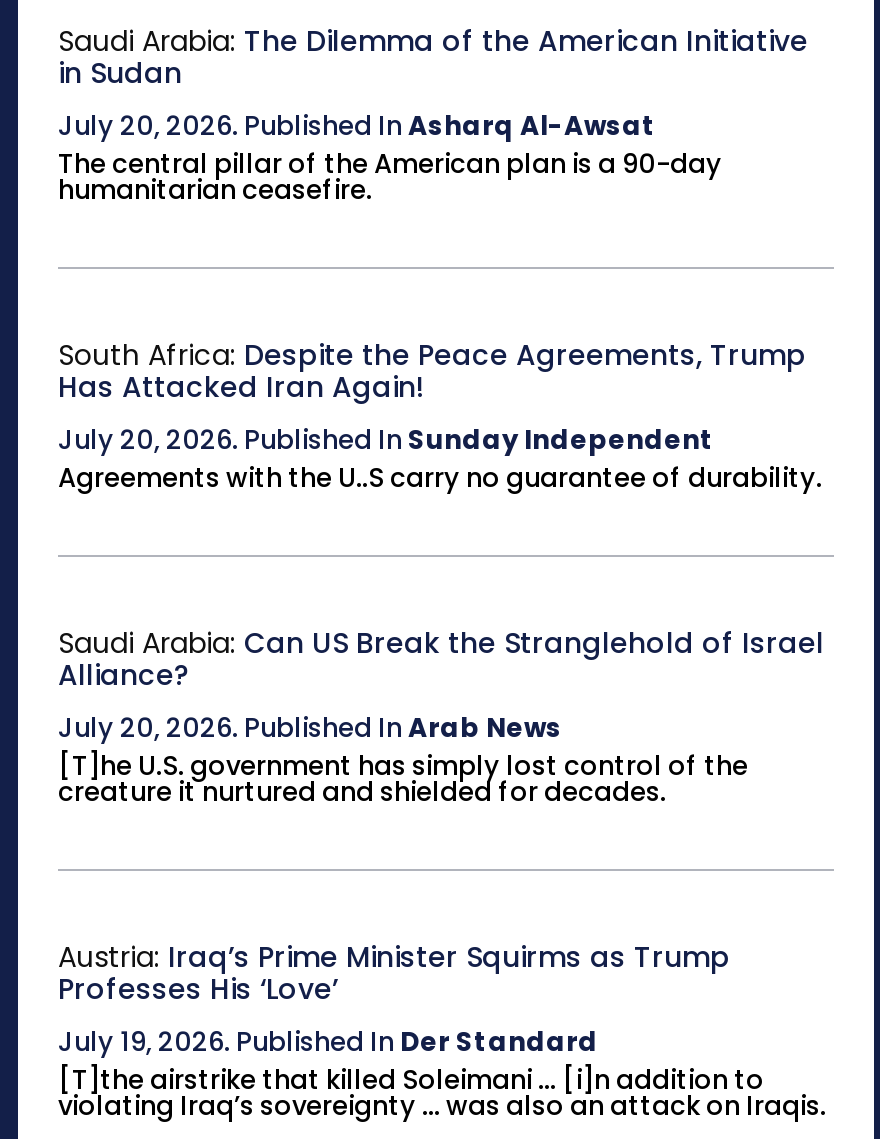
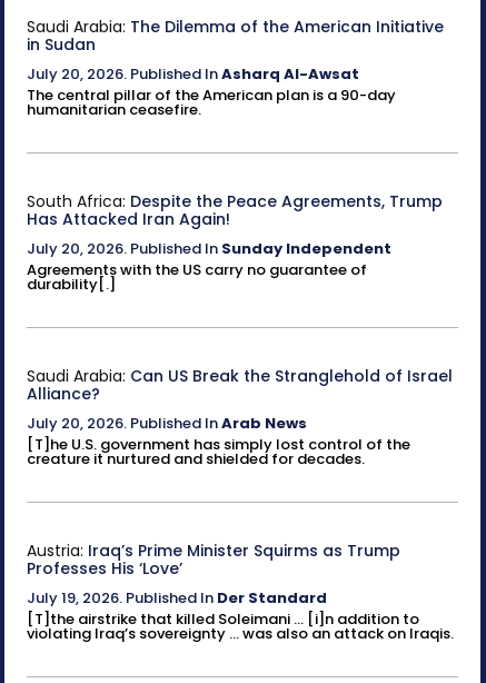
- Agreements with the U..S carry no guarantee of durability.
+ Agreements with the US carry no guarantee of
+ durability[.]
